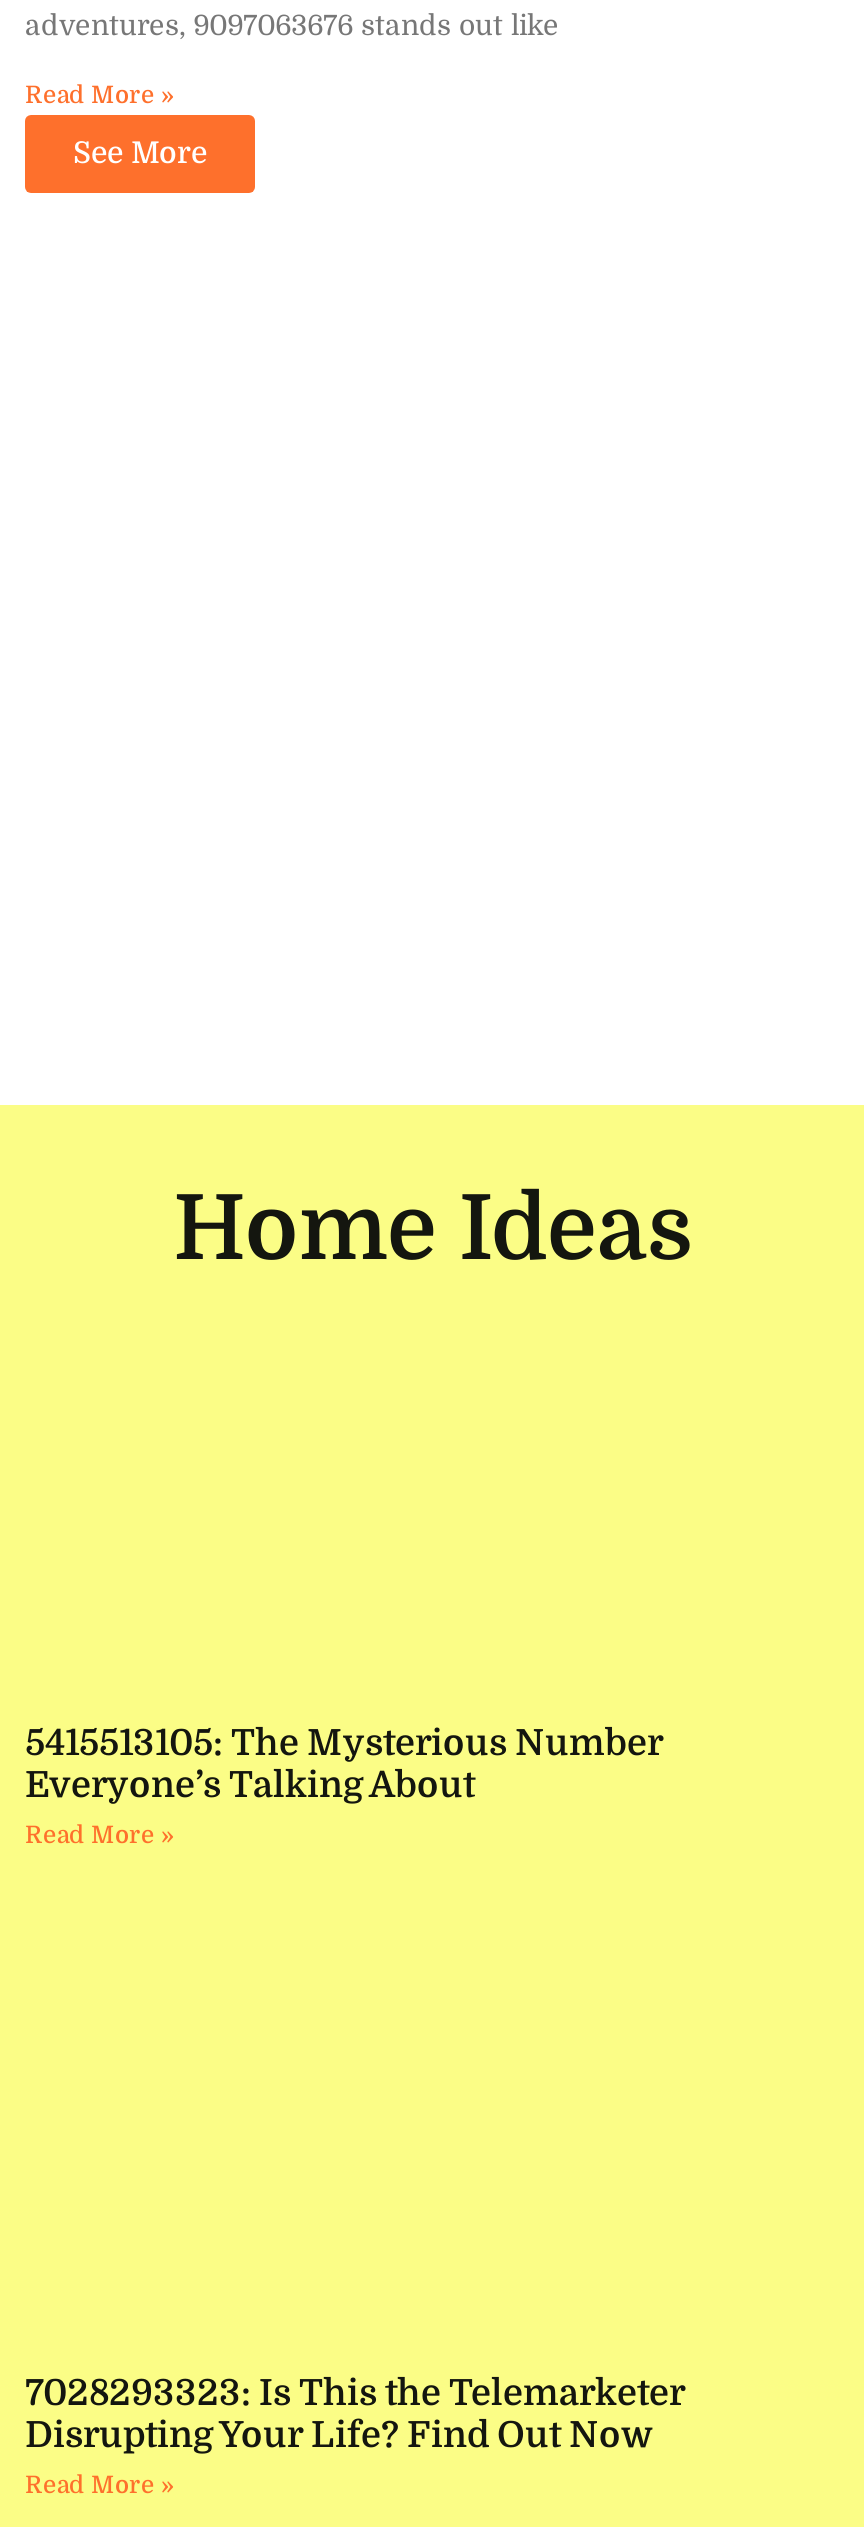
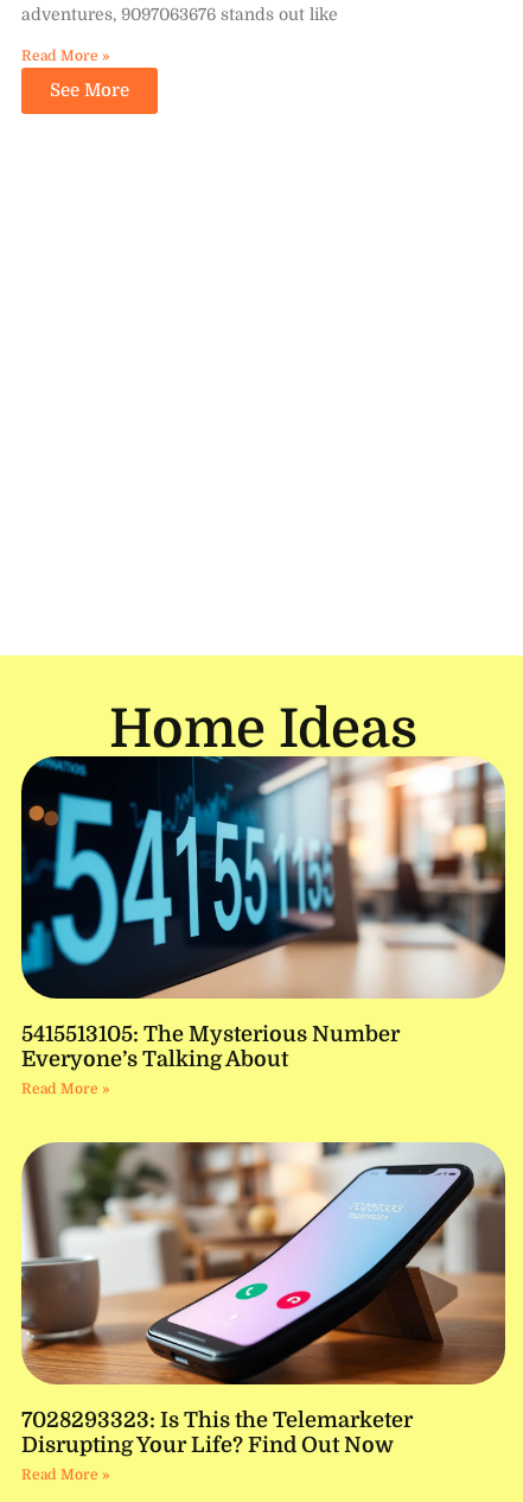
+ [image]

+ [image]
